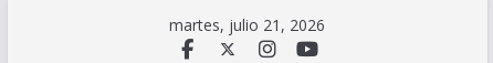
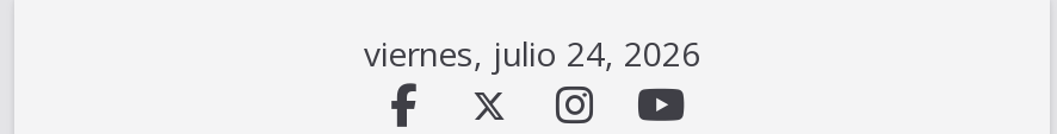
- martes, julio 21, 2026
+ viernes, julio 24, 2026
